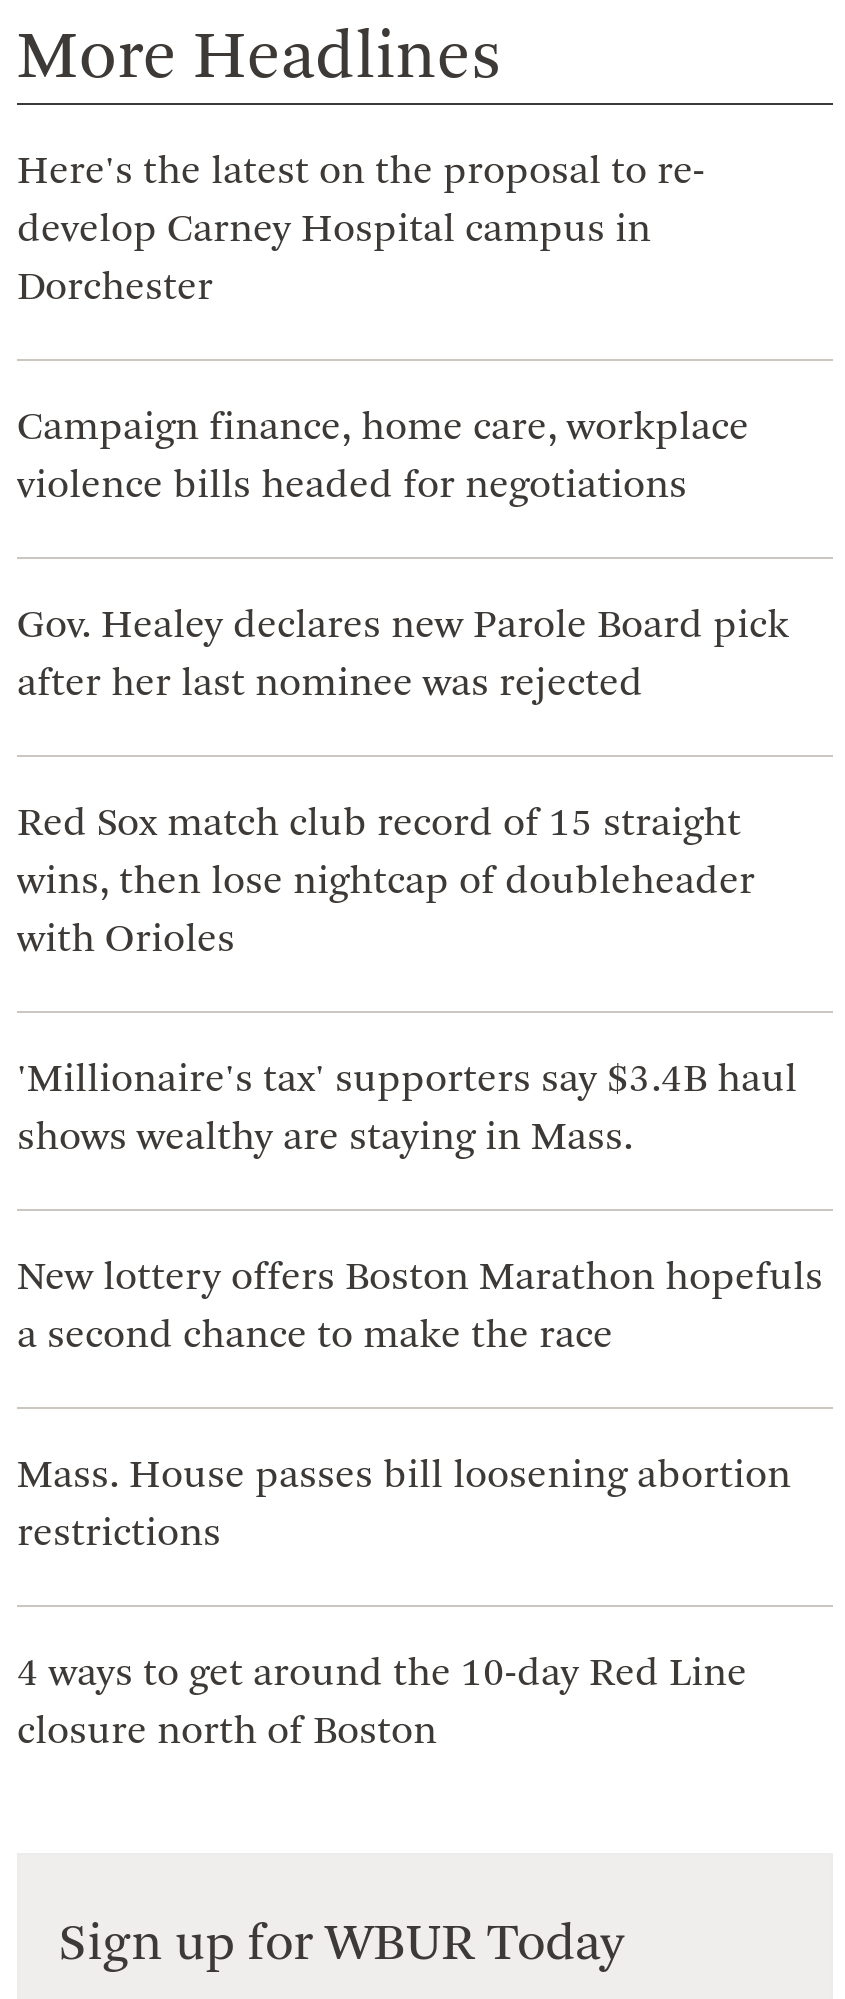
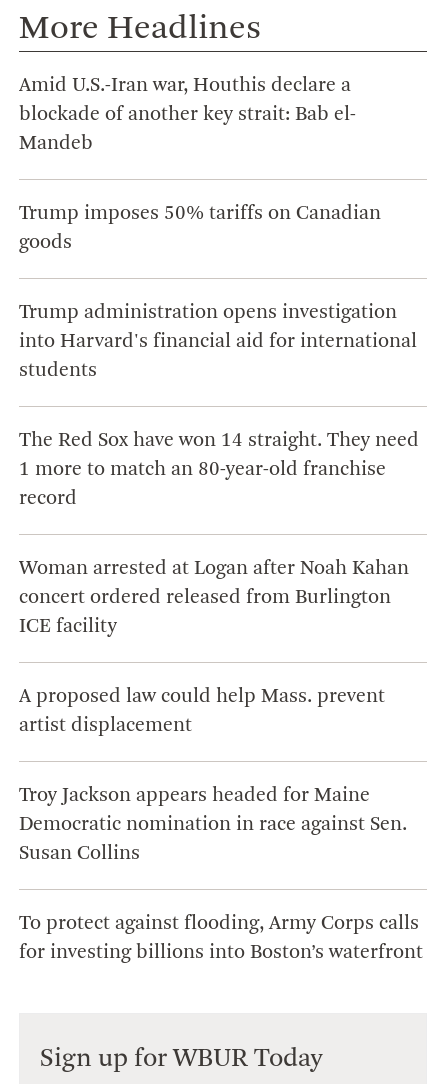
- Here's the latest on the proposal to re-
- develop Carney Hospital campus in
- Dorchester
+ Amid U.S.-Iran war, Houthis declare a
+ blockade of another key strait: Bab el-
+ Mandeb

- Campaign finance, home care, workplace
- violence bills headed for negotiations
+ Trump imposes 50% tariffs on Canadian
+ goods

- Gov. Healey declares new Parole Board pick
- after her last nominee was rejected
+ Trump administration opens investigation
+ into Harvard's financial aid for international
+ students

- Red Sox match club record of 15 straight
- wins, then lose nightcap of doubleheader
- with Orioles
+ The Red Sox have won 14 straight. They need
+ 1 more to match an 80-year-old franchise
+ record

- 'Millionaire's tax' supporters say $3.4B haul
- shows wealthy are staying in Mass.
+ Woman arrested at Logan after Noah Kahan
+ concert ordered released from Burlington
+ ICE facility

- New lottery offers Boston Marathon hopefuls
- a second chance to make the race
+ A proposed law could help Mass. prevent
+ artist displacement

- Mass. House passes bill loosening abortion
- restrictions
+ Troy Jackson appears headed for Maine
+ Democratic nomination in race against Sen.
+ Susan Collins

- 4 ways to get around the 10-day Red Line
- closure north of Boston
+ To protect against flooding, Army Corps calls
+ for investing billions into Boston’s waterfront
